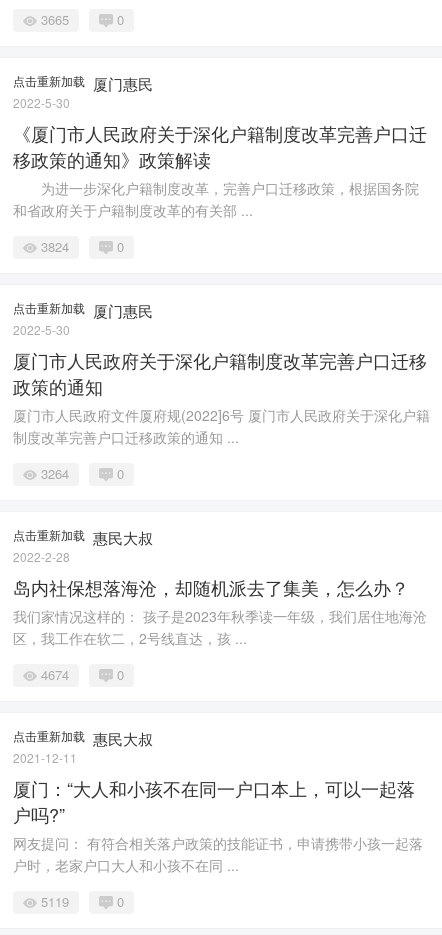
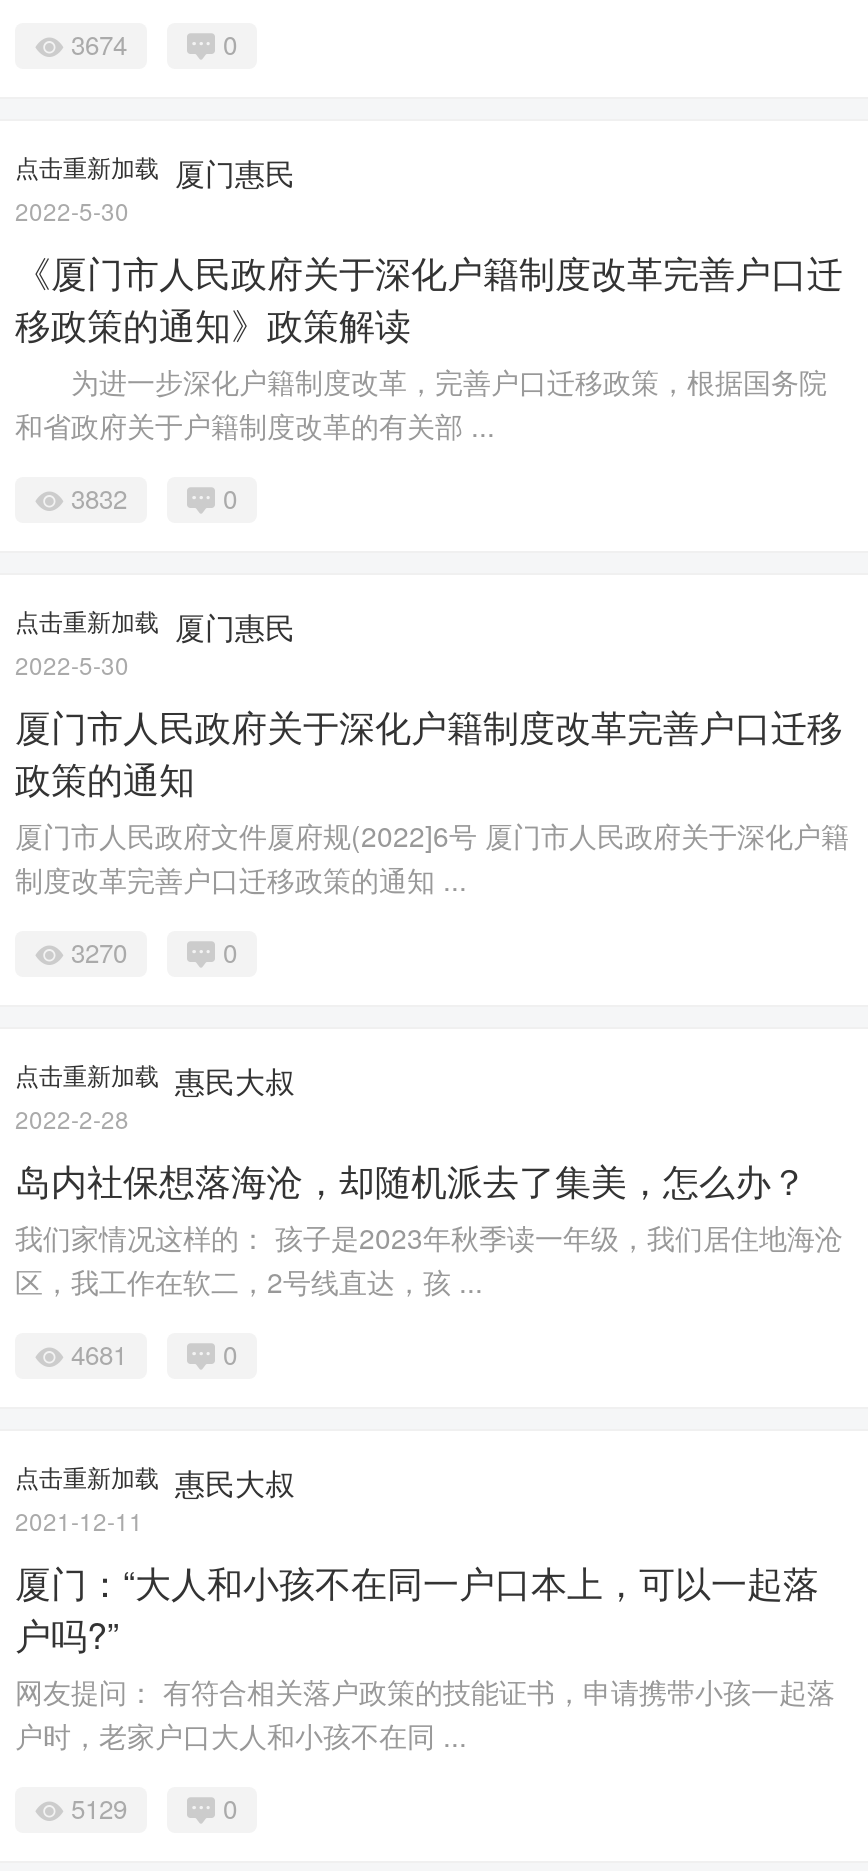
- 3665
+ 3674

- 3824
+ 3832

- 3264
+ 3270

- 4674
+ 4681

- 5119
+ 5129
